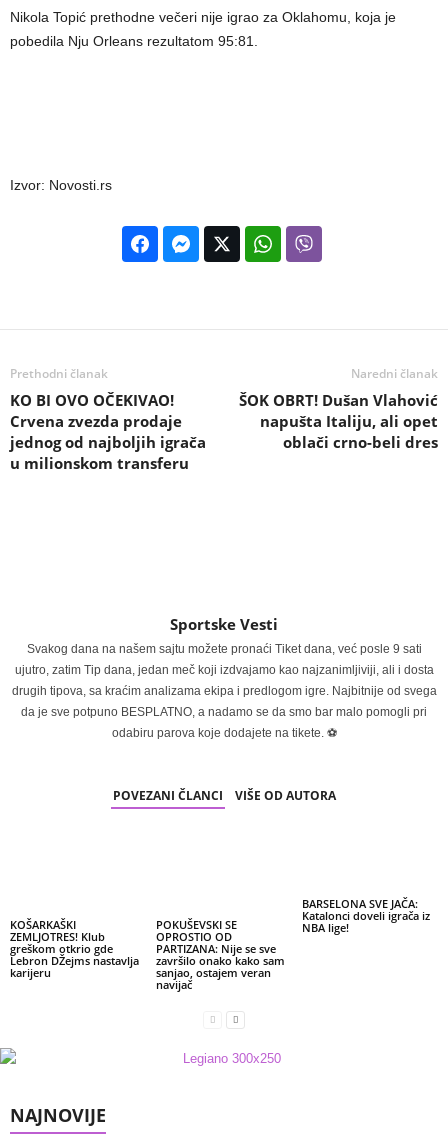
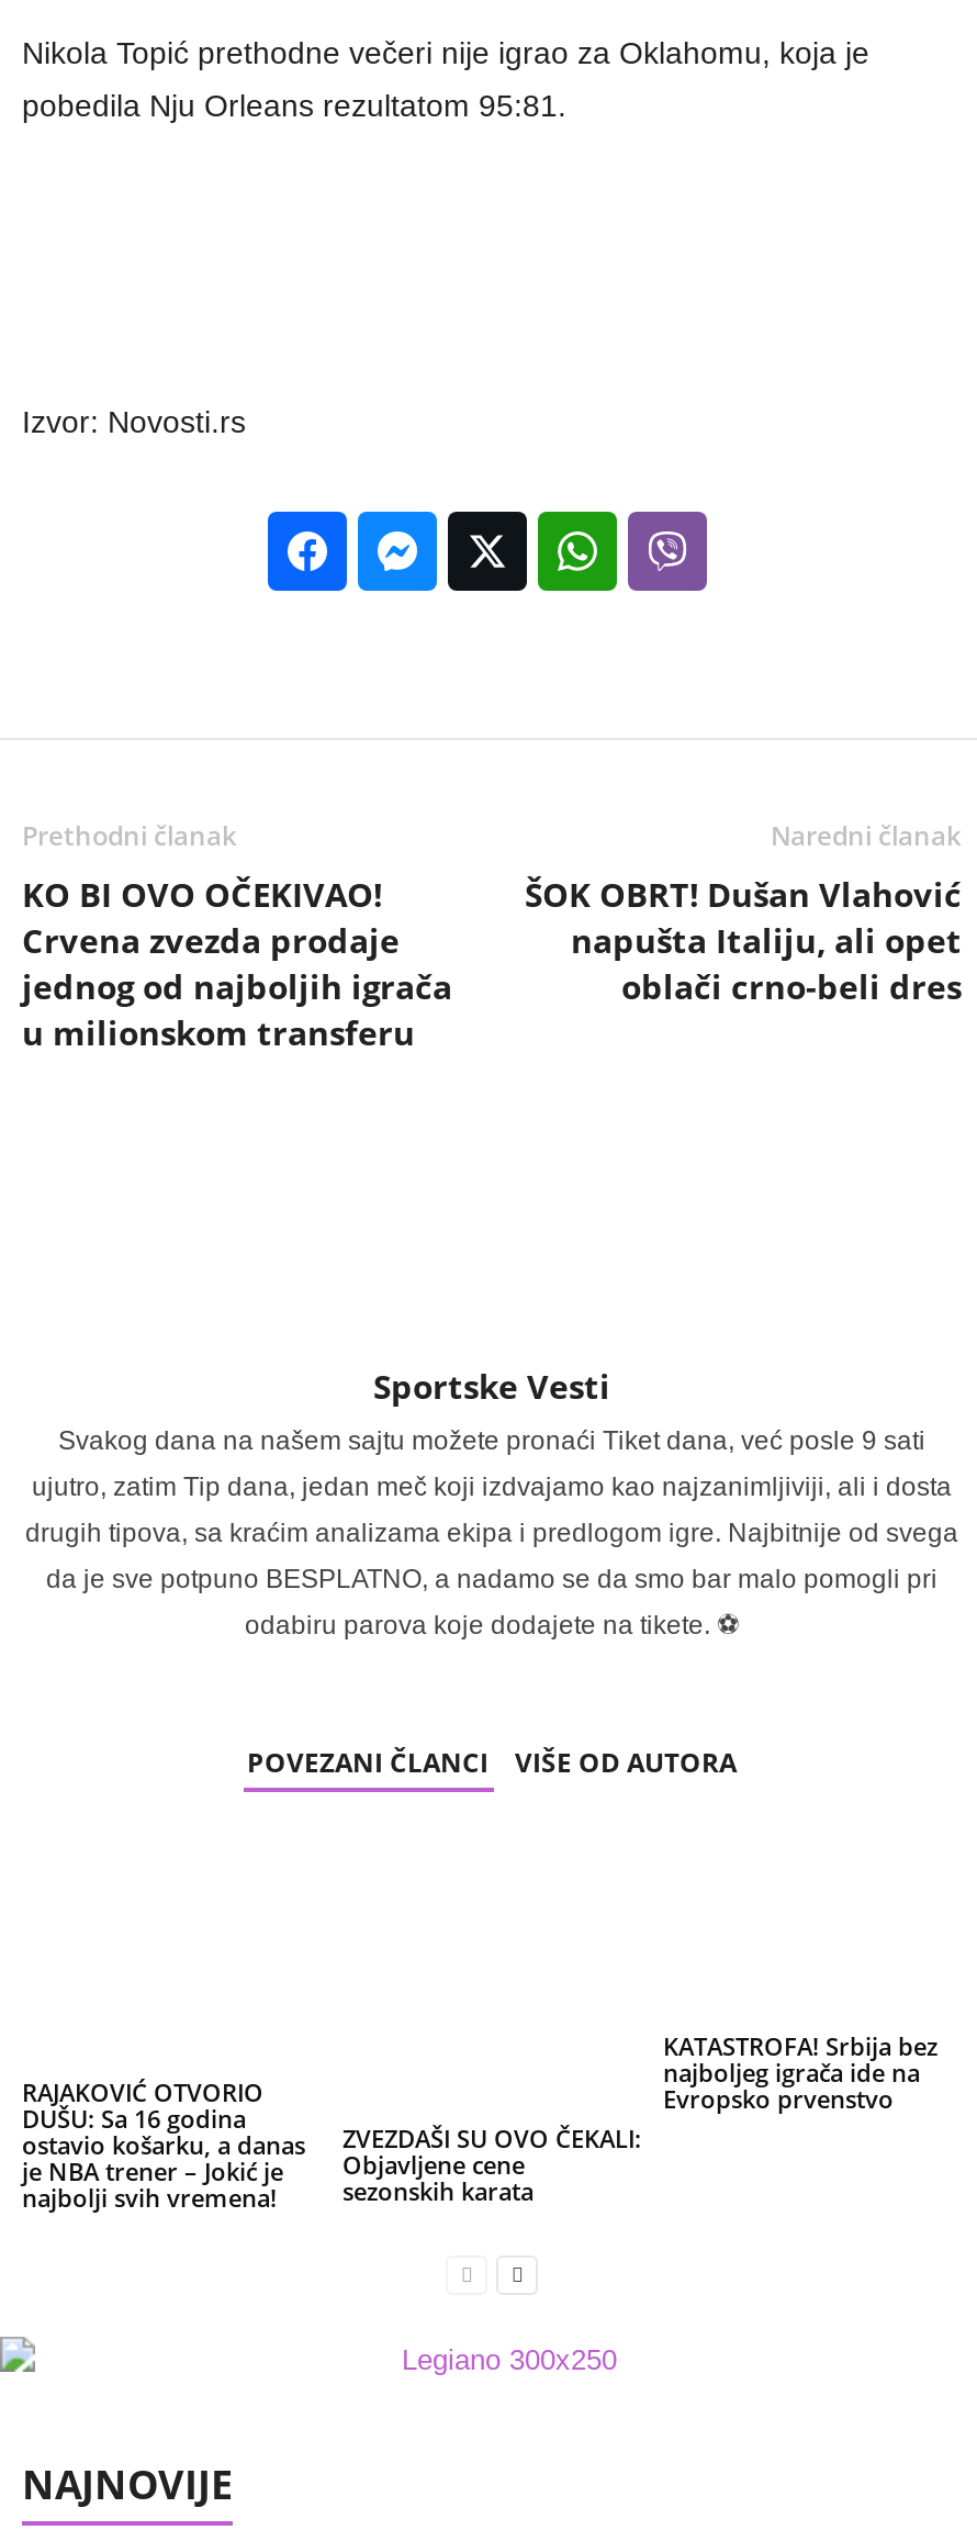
- BARSELONA SVE JAČA:
- Katalonci doveli igrača iz
- NBA lige!
+ KATASTROFA! Srbija bez
+ najboljeg igrača ide na
+ Evropsko prvenstvo

- KOŠARKAŠKI
- ZEMLJOTRES! Klub
- greškom otkrio gde
- Lebron DŽejms nastavlja
- karijeru
+ RAJAKOVIĆ OTVORIO
+ DUŠU: Sa 16 godina
+ ostavio košarku, a danas
+ je NBA trener – Jokić je
+ najbolji svih vremena!

- POKUŠEVSKI SE
- OPROSTIO OD
- PARTIZANA: Nije se sve
- završilo onako kako sam
- sanjao, ostajem veran
- navijač
+ ZVEZDAŠI SU OVO ČEKALI:
+ Objavljene cene
+ sezonskih karata
